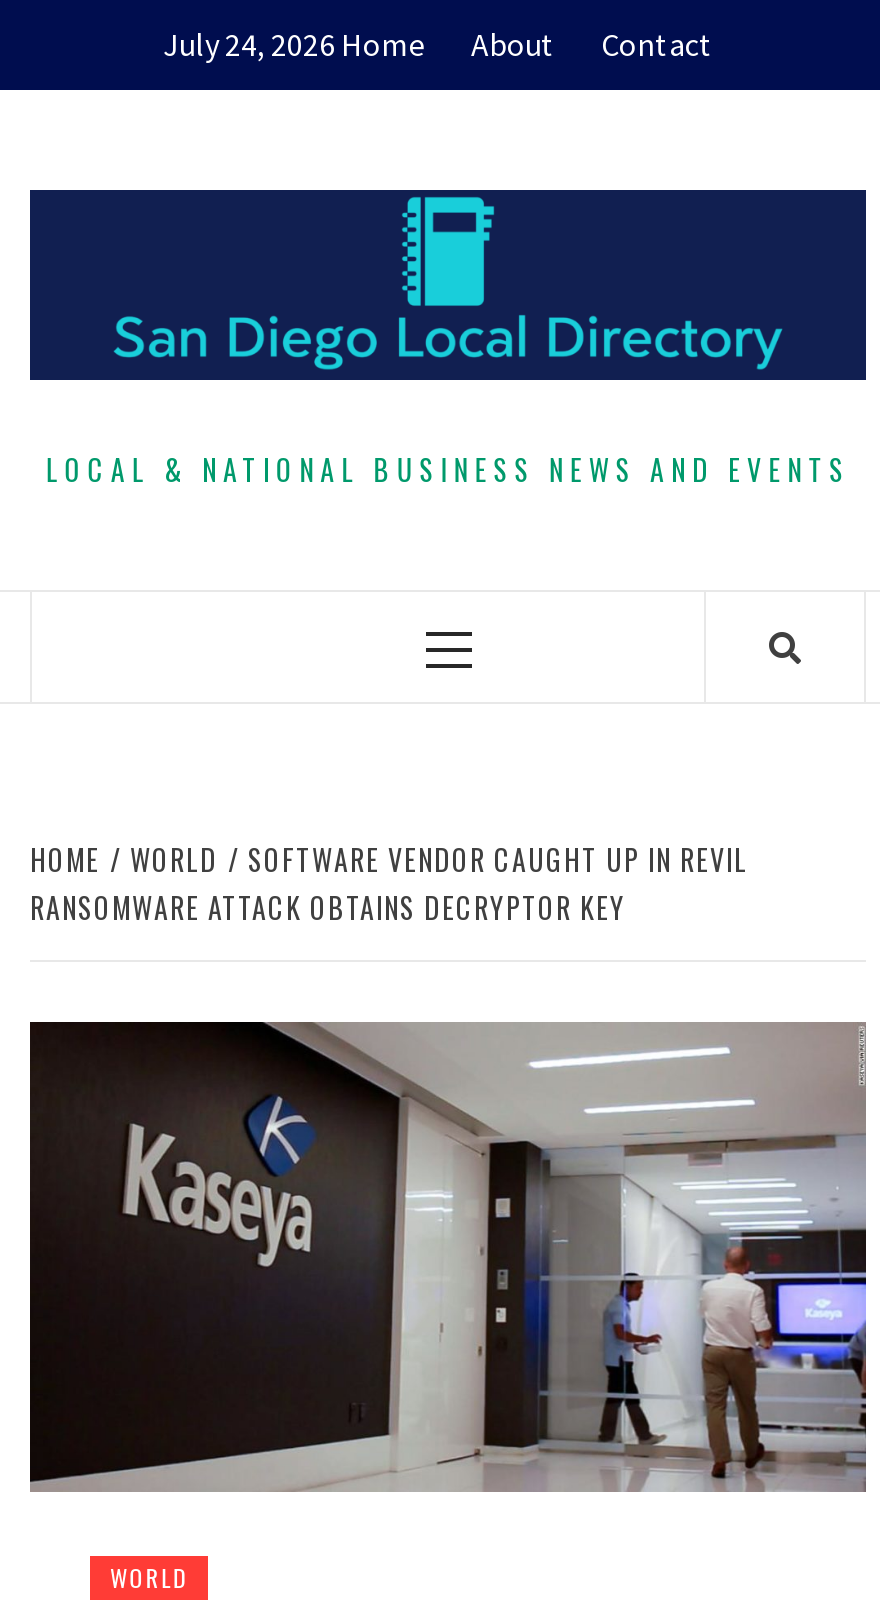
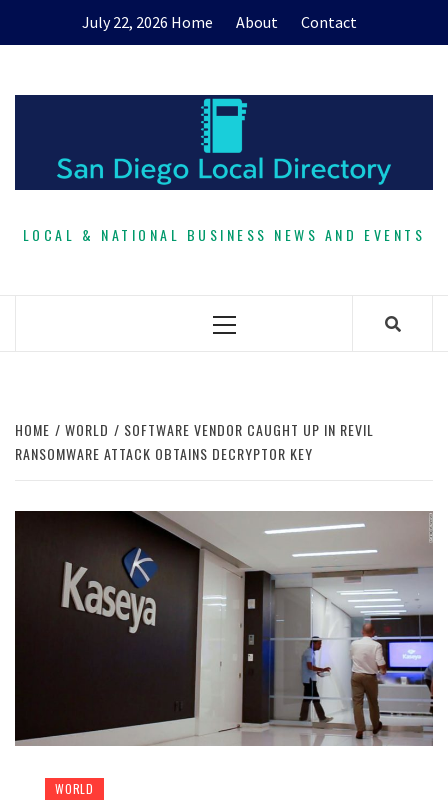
- July 24, 2026 Home About Contact
+ July 22, 2026 Home About Contact
